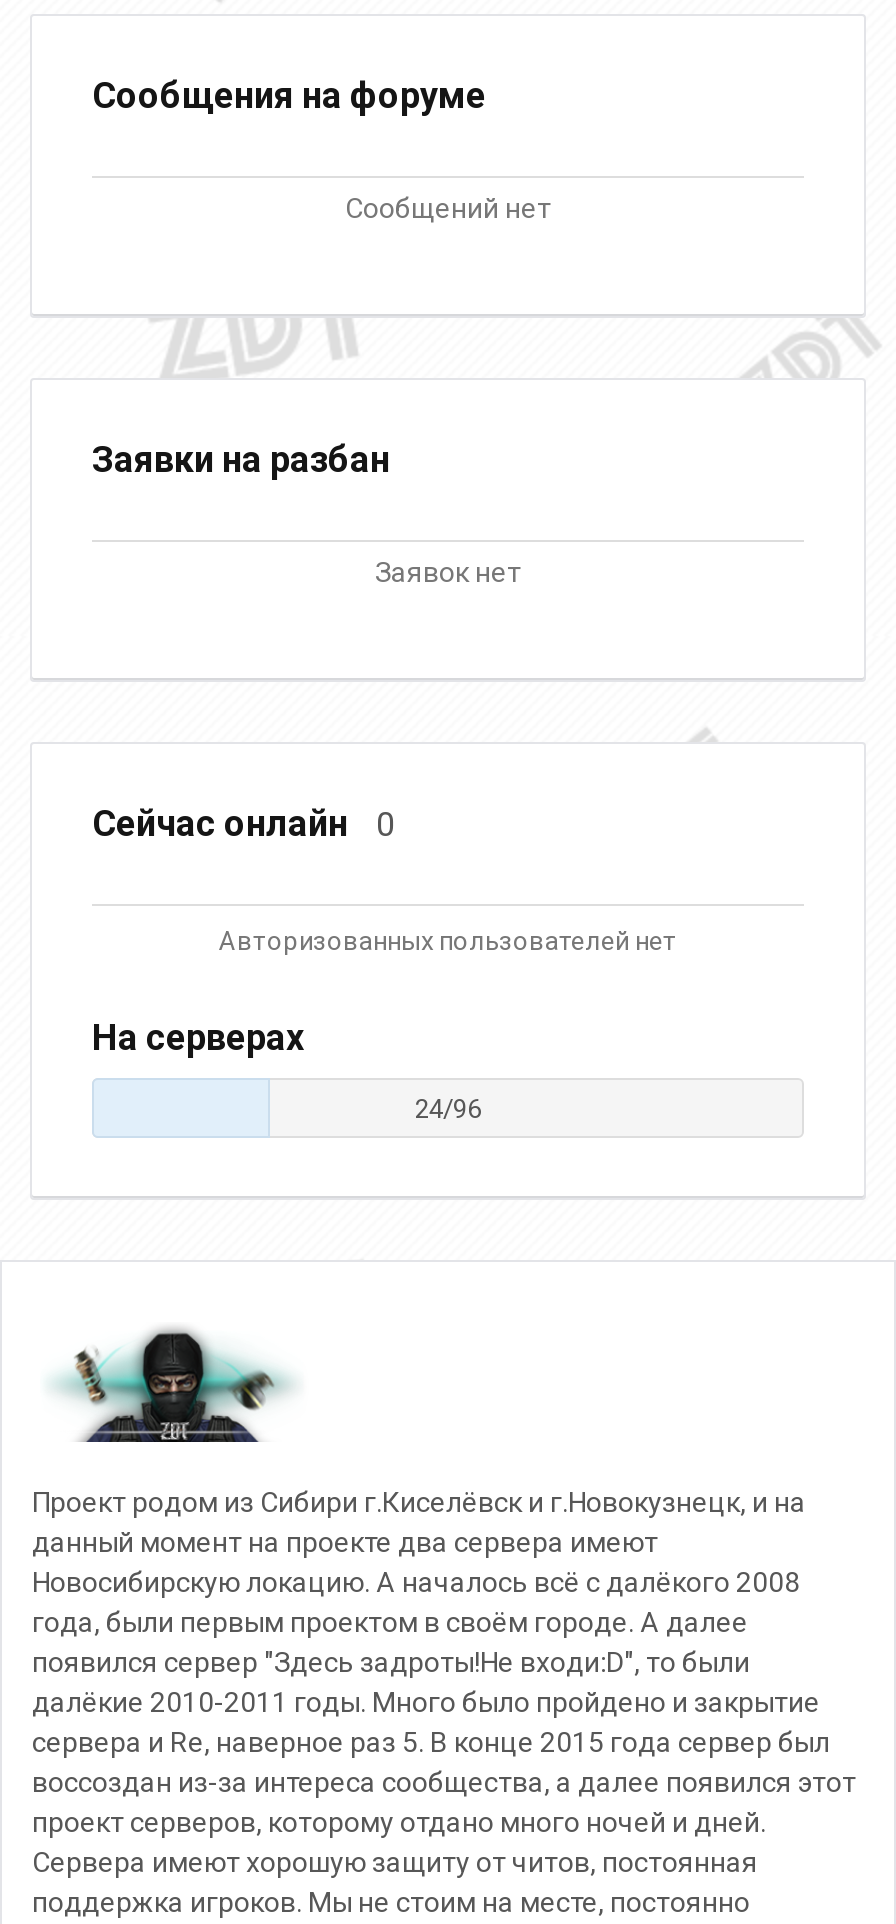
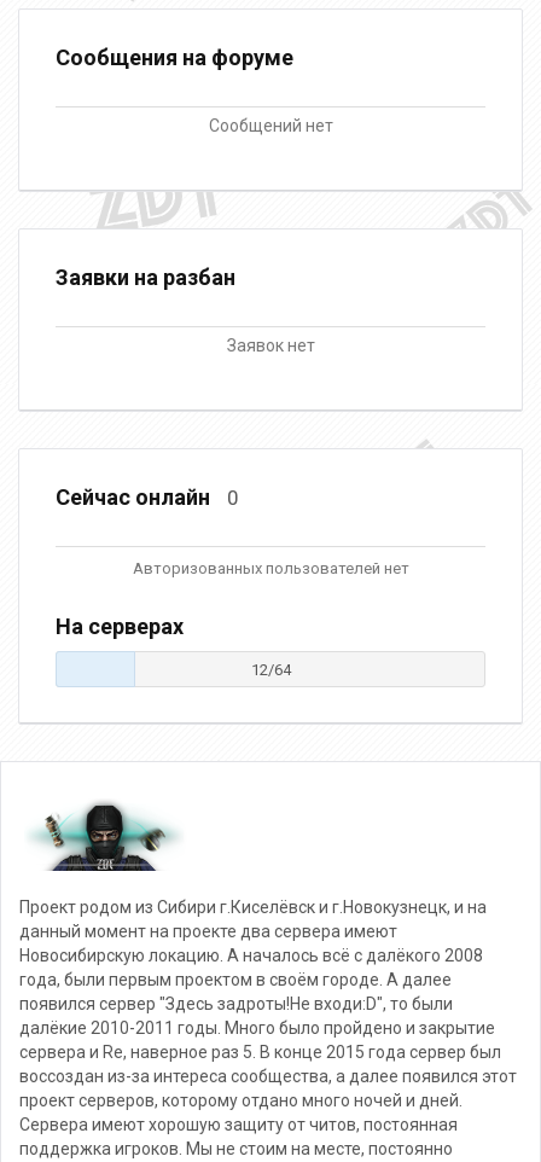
- 24/96
+ 12/64
